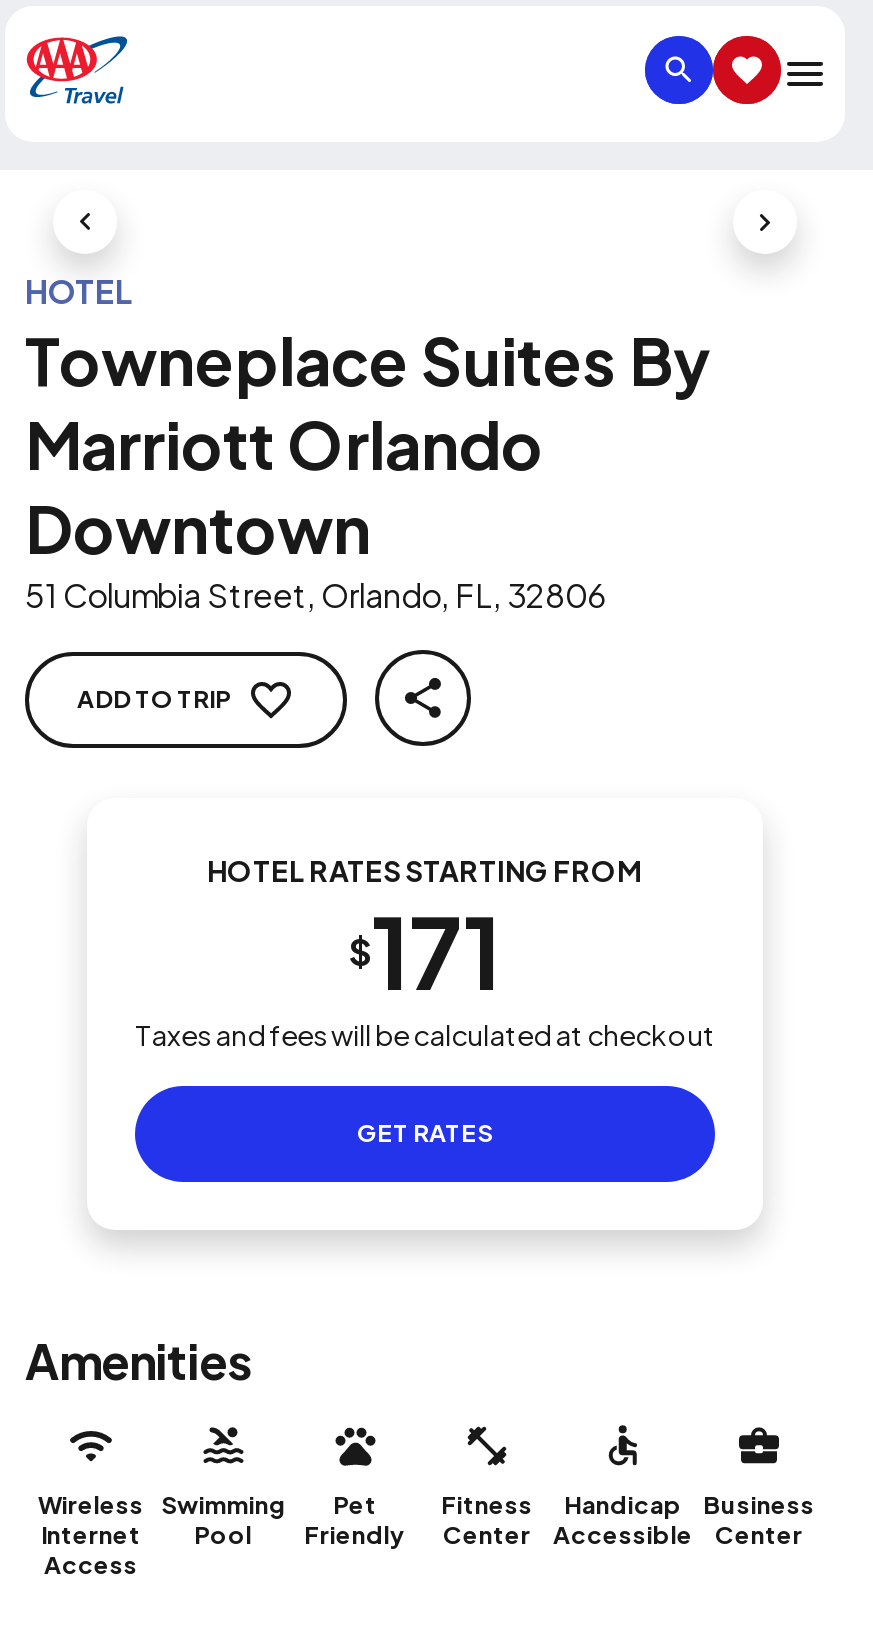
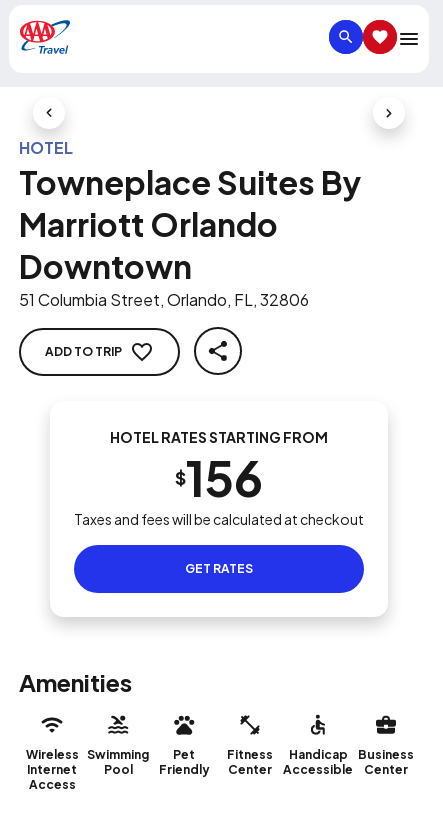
- $171
+ $156
